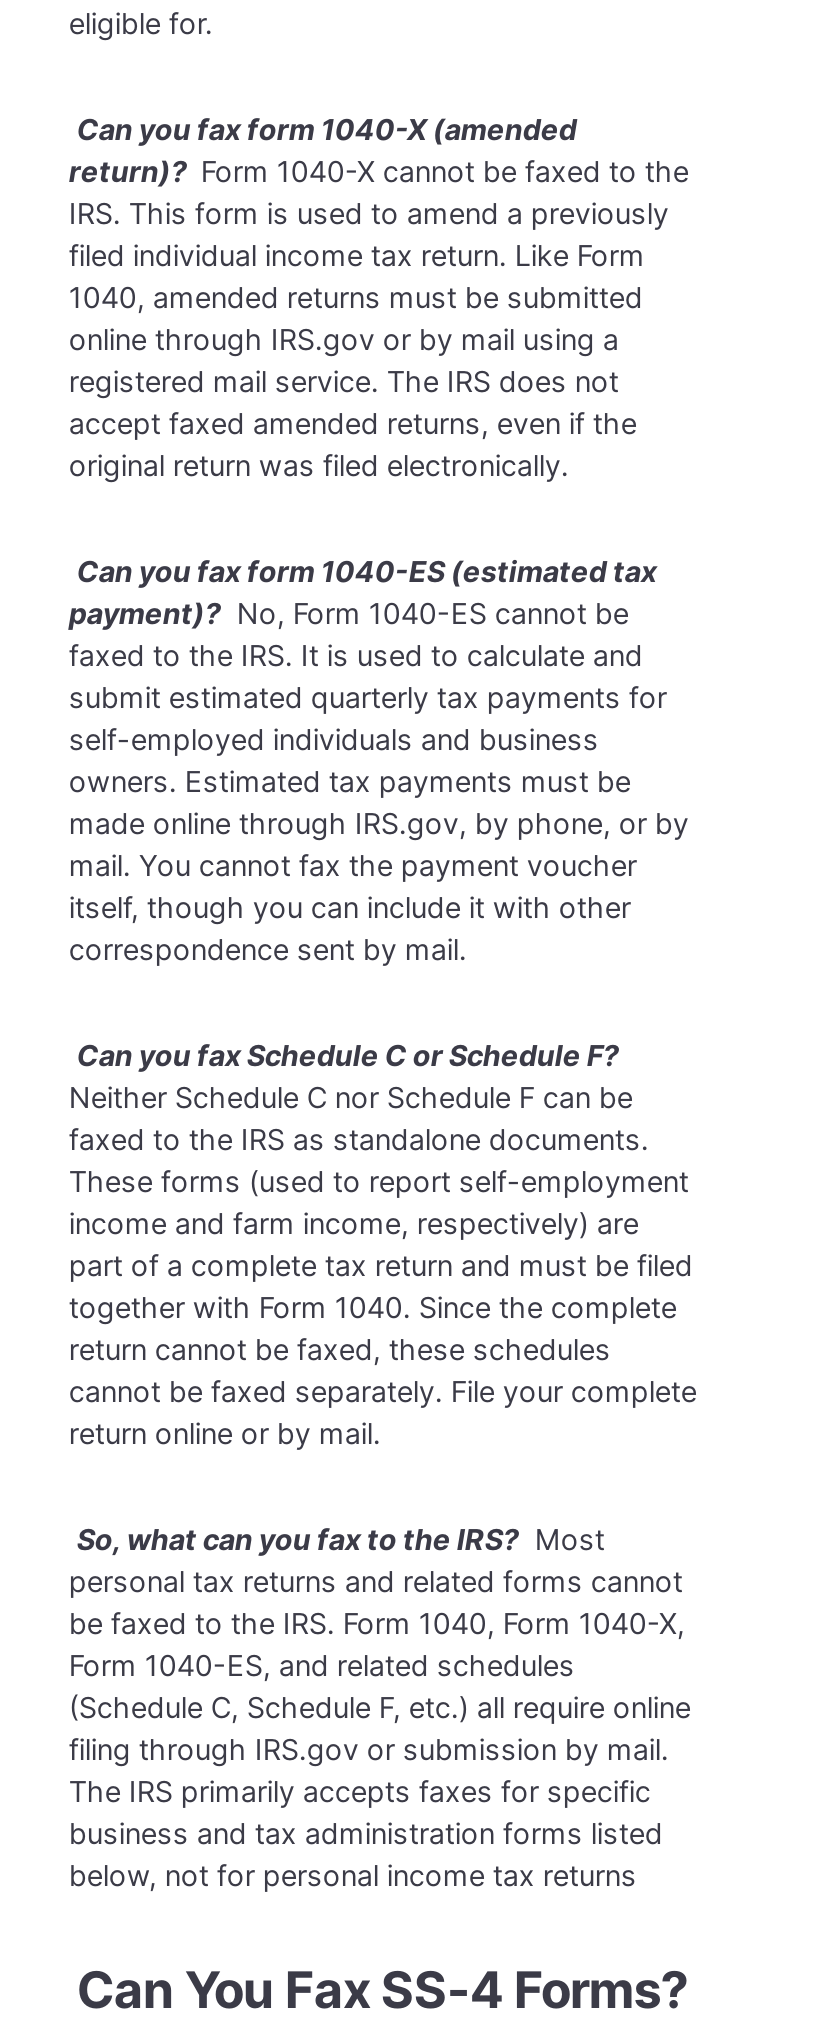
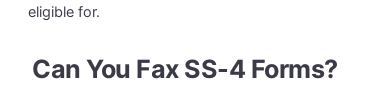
- Can you fax form 1040-X (amended
- return)? Form 1040-X cannot be faxed to the
- IRS. This form is used to amend a previously
- filed individual income tax return. Like Form
- 1040, amended returns must be submitted
- online through IRS.gov or by mail using a
- registered mail service. The IRS does not
- accept faxed amended returns, even if the
- original return was filed electronically.
- Can you fax form 1040-ES (estimated tax
- payment)? No, Form 1040-ES cannot be
- faxed to the IRS. It is used to calculate and
- submit estimated quarterly tax payments for
- self-employed individuals and business
- owners. Estimated tax payments must be
- made online through IRS.gov, by phone, or by
- mail. You cannot fax the payment voucher
- itself, though you can include it with other
- correspondence sent by mail.
- Can you fax Schedule C or Schedule F?
- Neither Schedule C nor Schedule F can be
- faxed to the IRS as standalone documents.
- These forms (used to report self-employment
- income and farm income, respectively) are
- part of a complete tax return and must be filed
- together with Form 1040. Since the complete
- return cannot be faxed, these schedules
- cannot be faxed separately. File your complete
- return online or by mail.
- So, what can you fax to the IRS? Most
- personal tax returns and related forms cannot
- be faxed to the IRS. Form 1040, Form 1040-X,
- Form 1040-ES, and related schedules
- (Schedule C, Schedule F, etc.) all require online
- filing through IRS.gov or submission by mail.
- The IRS primarily accepts faxes for specific
- business and tax administration forms listed
- below, not for personal income tax returns
